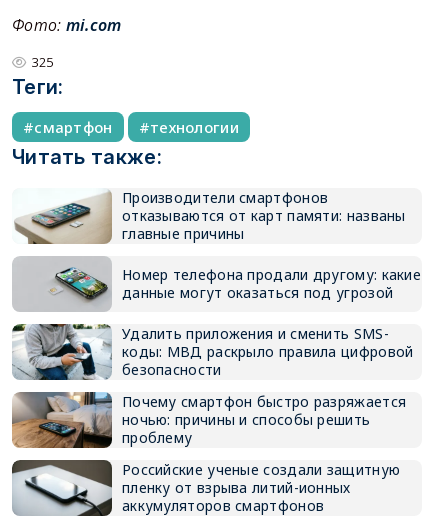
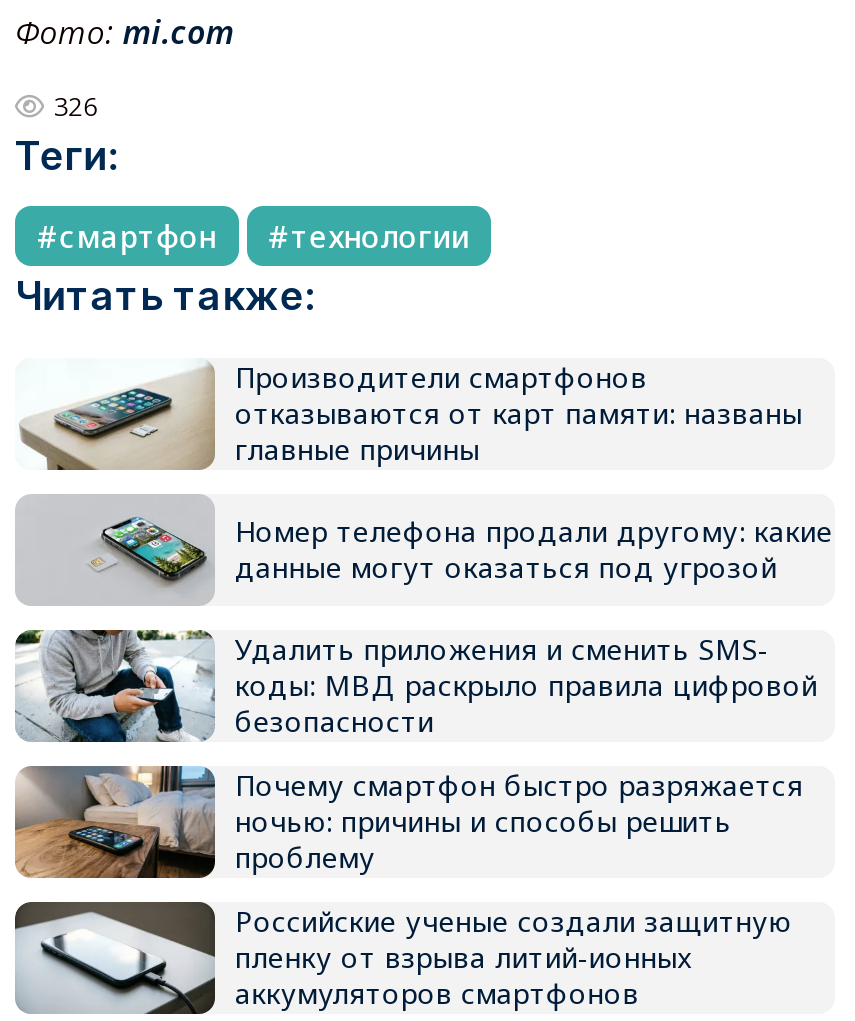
- 325
+ 326
